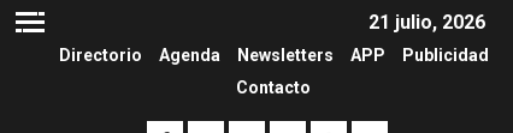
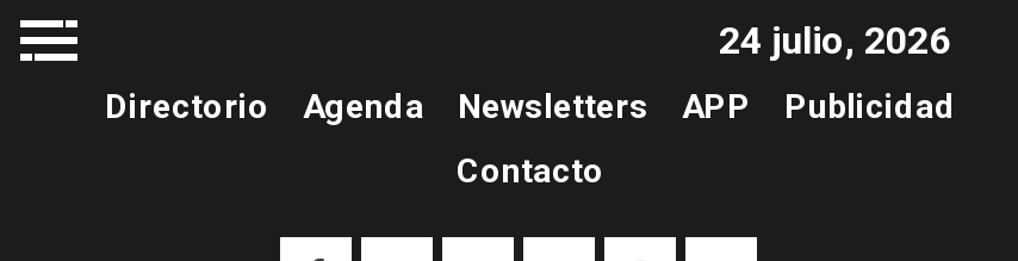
- 21 julio, 2026
+ 24 julio, 2026
